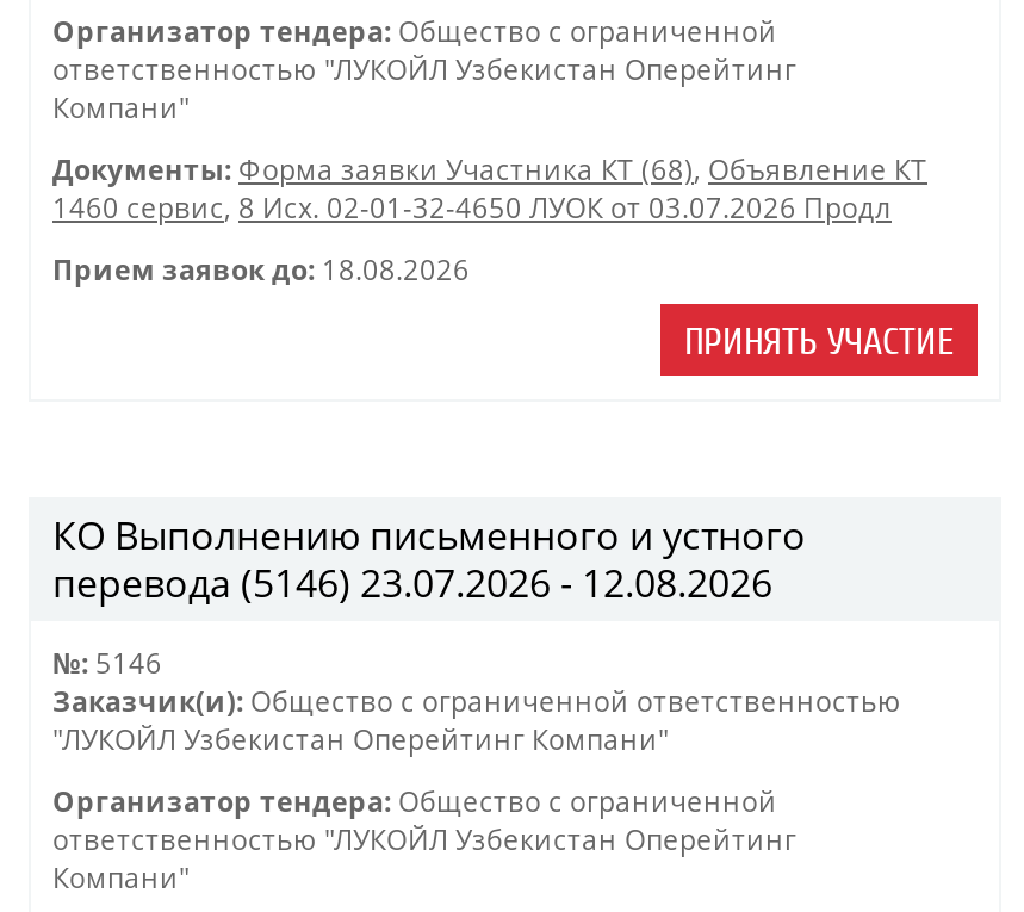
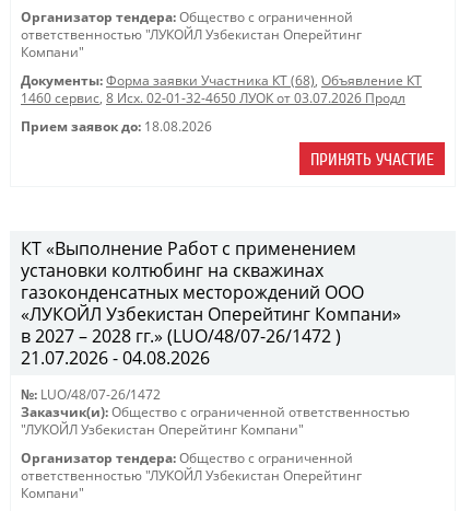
- КО Выполнению письменного и устного
- перевода (5146) 23.07.2026 - 12.08.2026
+ КТ «Выполнение Работ с применением
+ установки колтюбинг на скважинах
+ газоконденсатных месторождений ООО
+ «ЛУКОЙЛ Узбекистан Оперейтинг Компани»
+ в 2027 – 2028 гг.» (LUO/48/07-26/1472 )
+ 21.07.2026 - 04.08.2026

- №: 5146
+ №: LUO/48/07-26/1472
